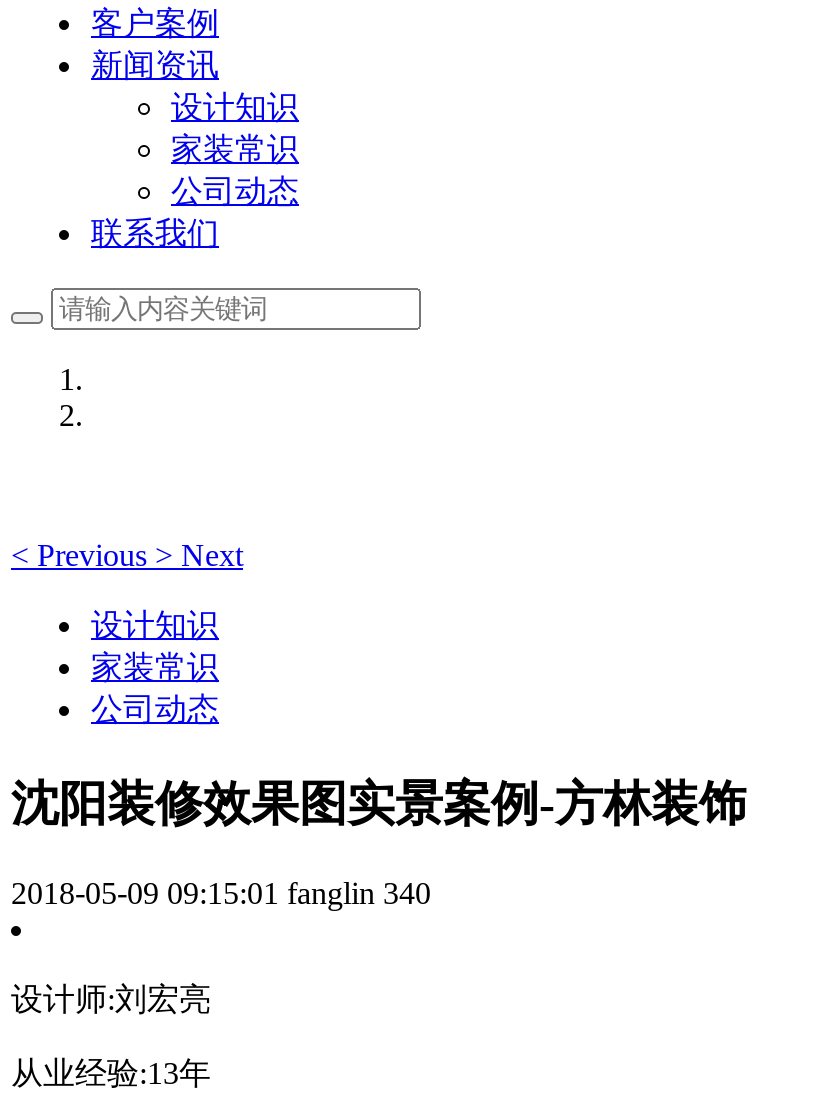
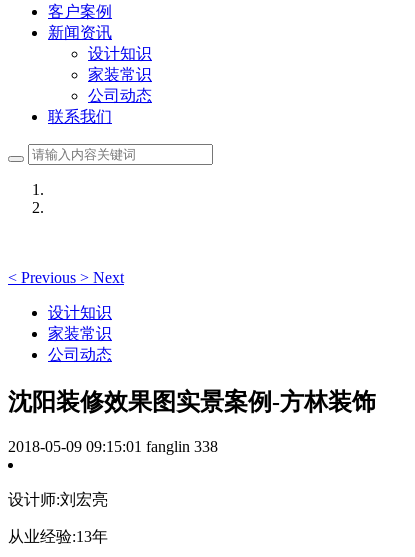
- 2018-05-09 09:15:01 fanglin 340
+ 2018-05-09 09:15:01 fanglin 338
